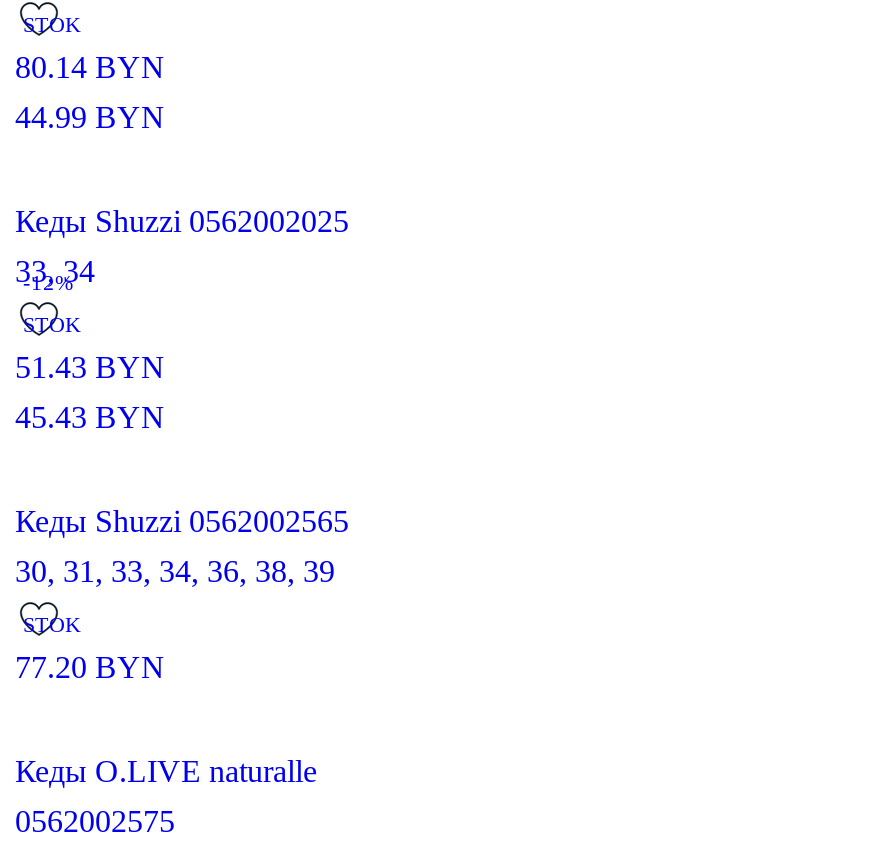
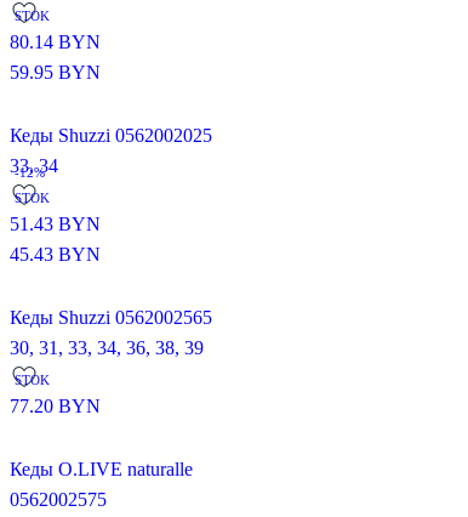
- 44.99 BYN
+ 59.95 BYN
